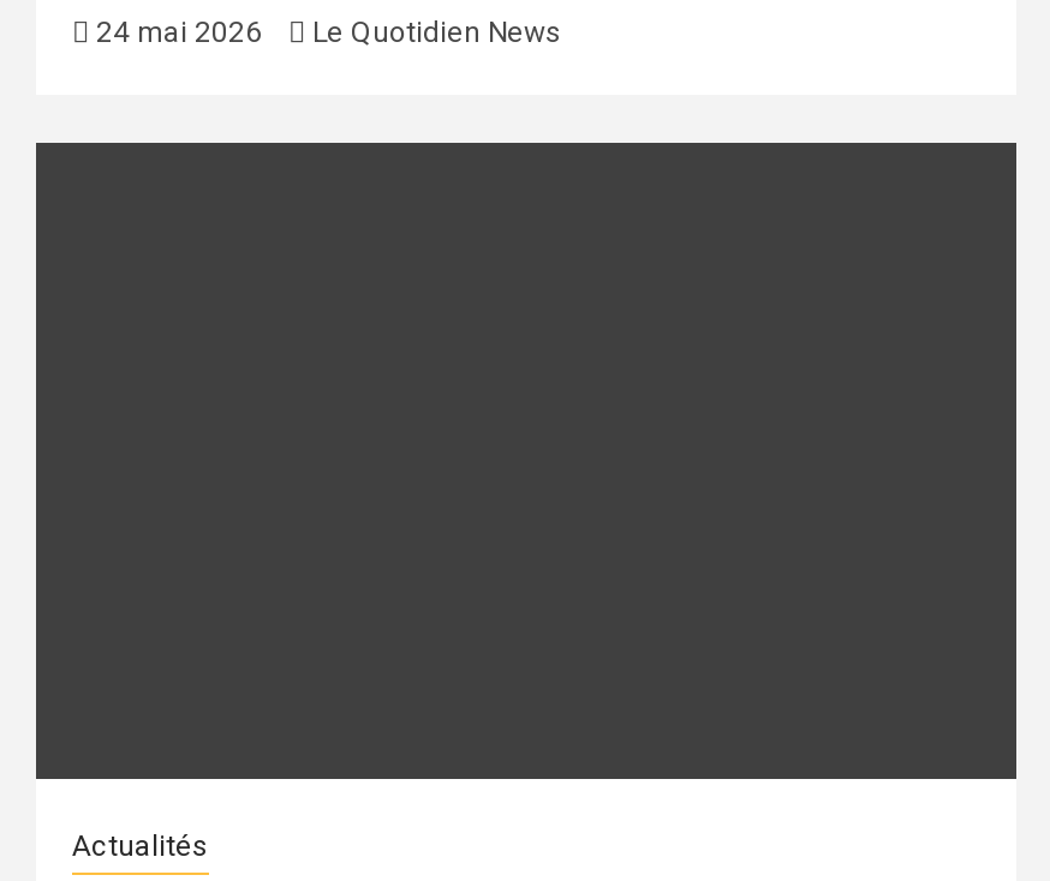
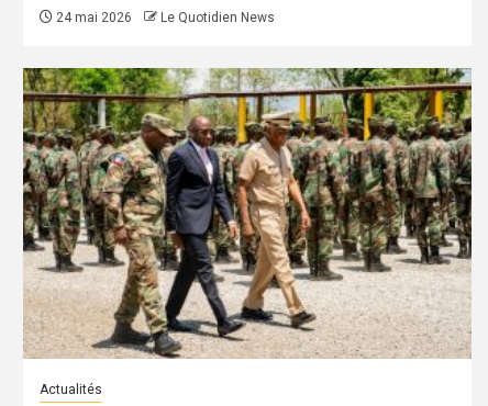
+ [image]
